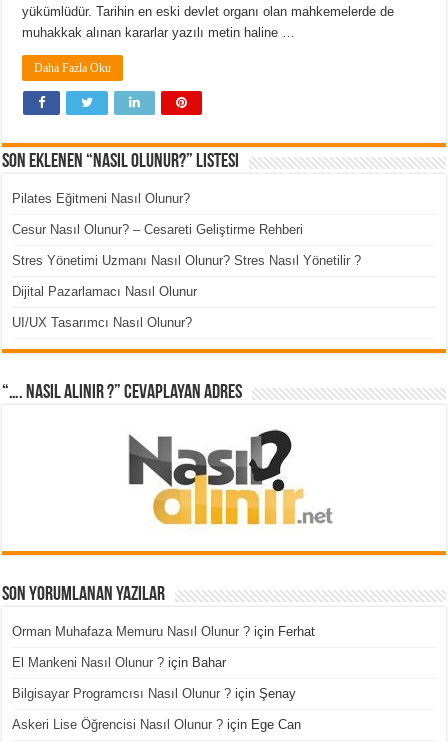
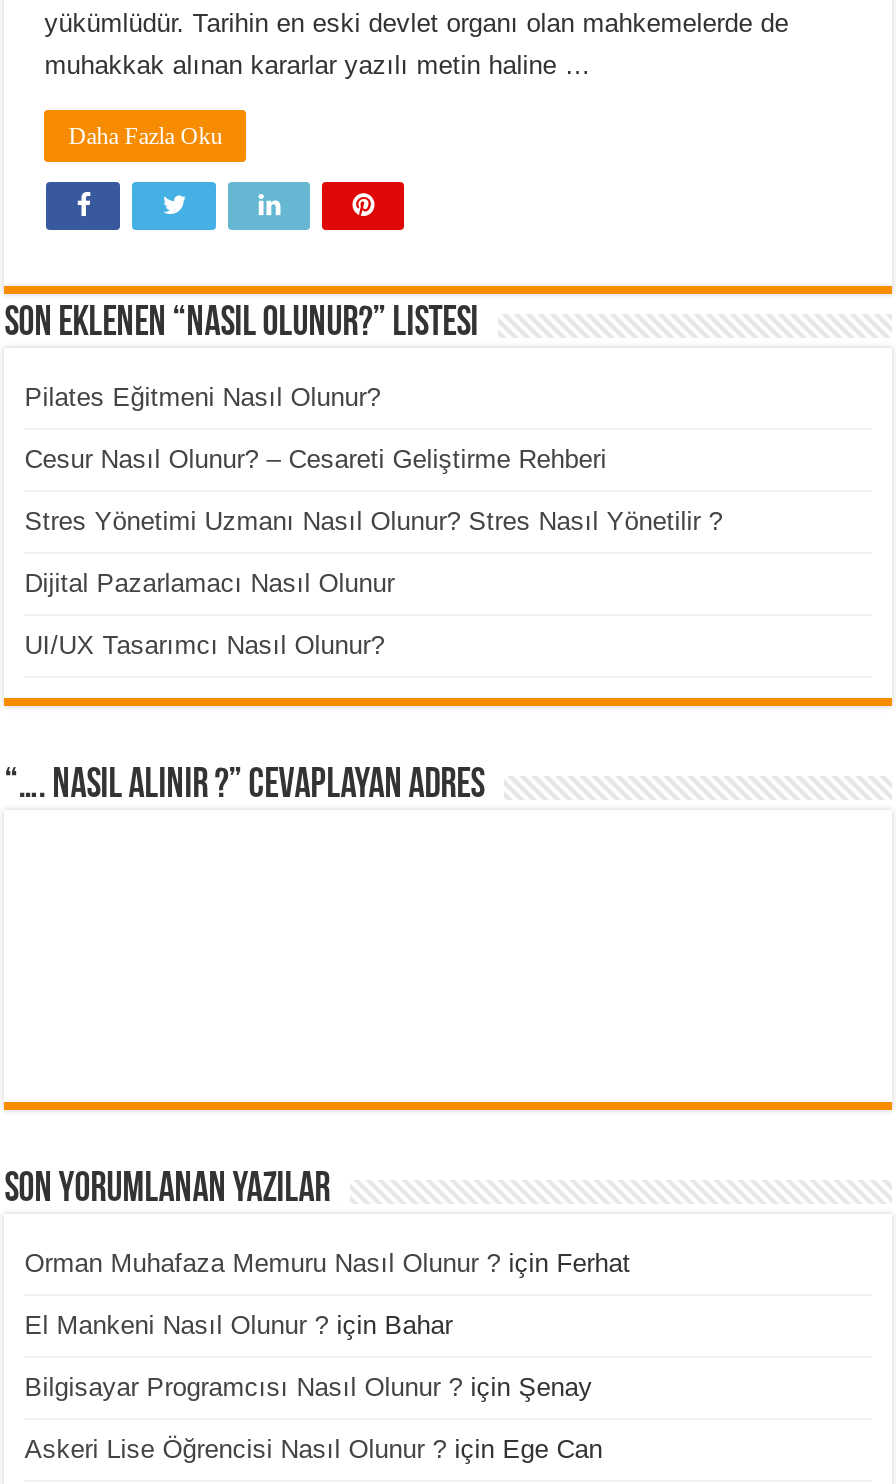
- [image]
